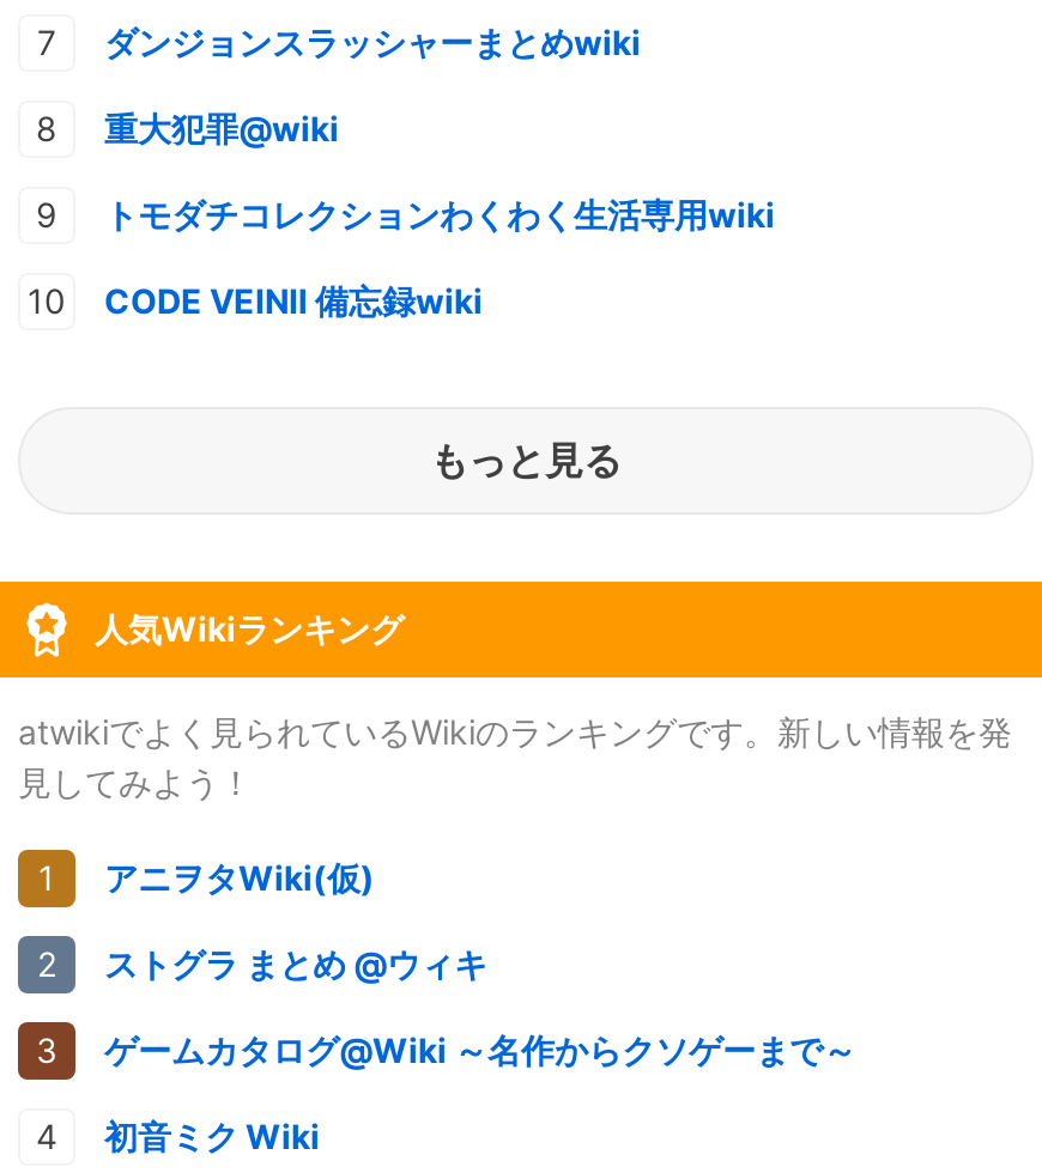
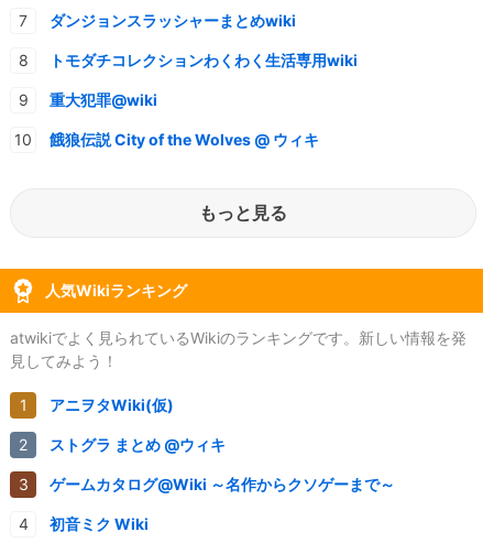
moved down: 重大犯罪@wiki

moved up: トモダチコレクションわくわく生活専用wiki

- CODE VEINⅡ 備忘録wiki
+ 餓狼伝説 City of the Wolves @ ウィキ
